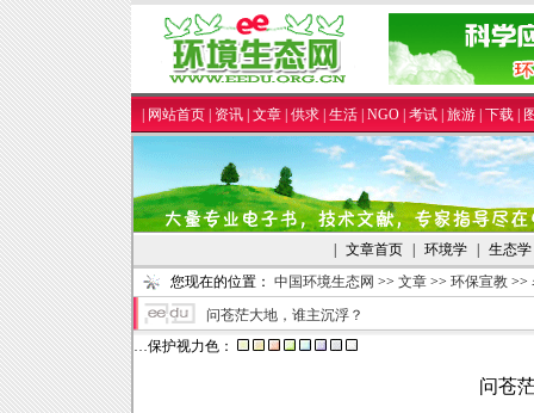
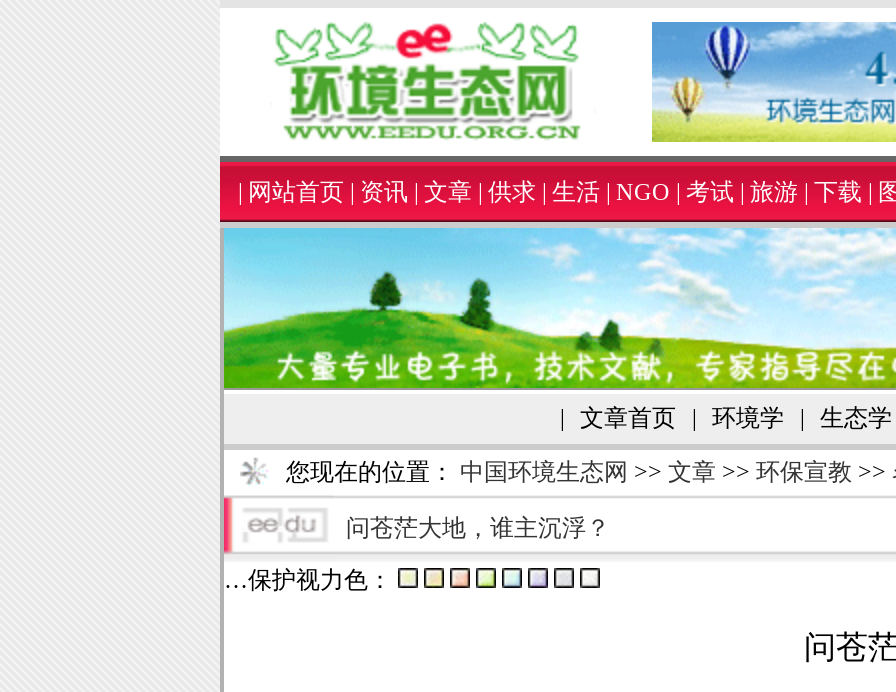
- [image]
+ [image]
